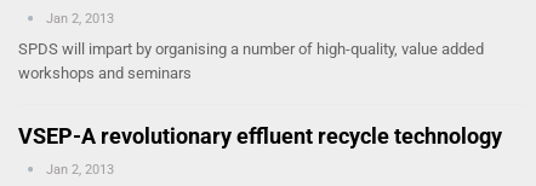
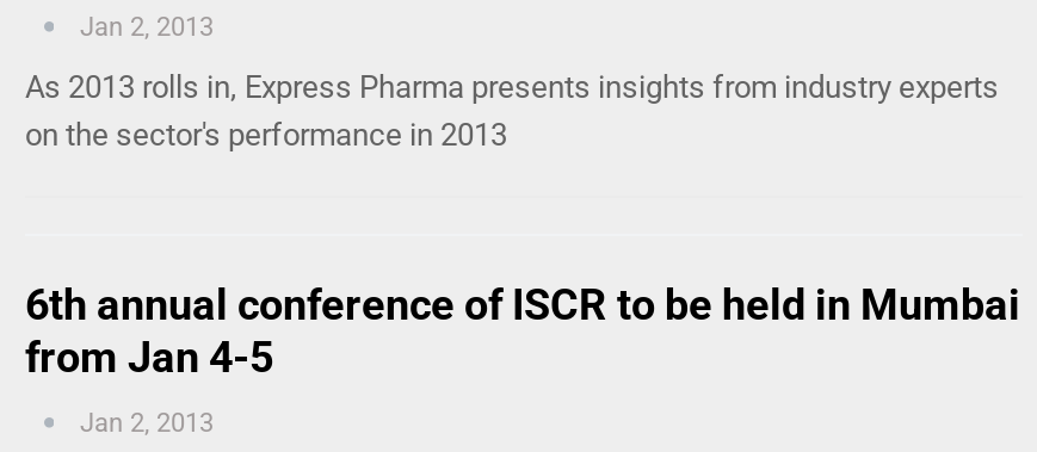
- SPDS will impart by organising a number of high-quality, value added
- workshops and seminars
+ As 2013 rolls in, Express Pharma presents insights from industry experts
+ on the sector's performance in 2013

- VSEP-A revolutionary effluent recycle technology
+ 6th annual conference of ISCR to be held in Mumbai
+ from Jan 4-5
